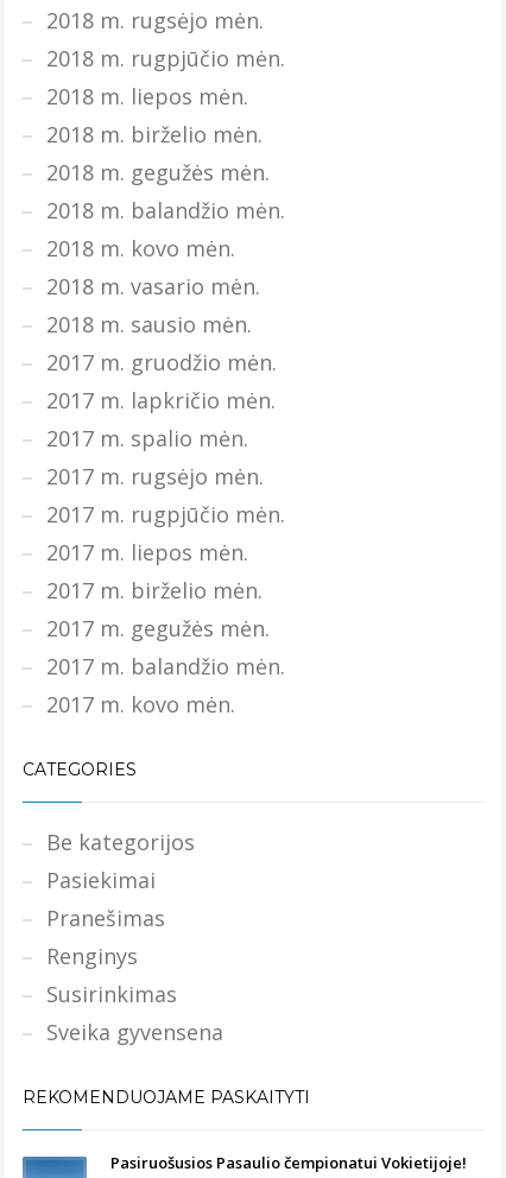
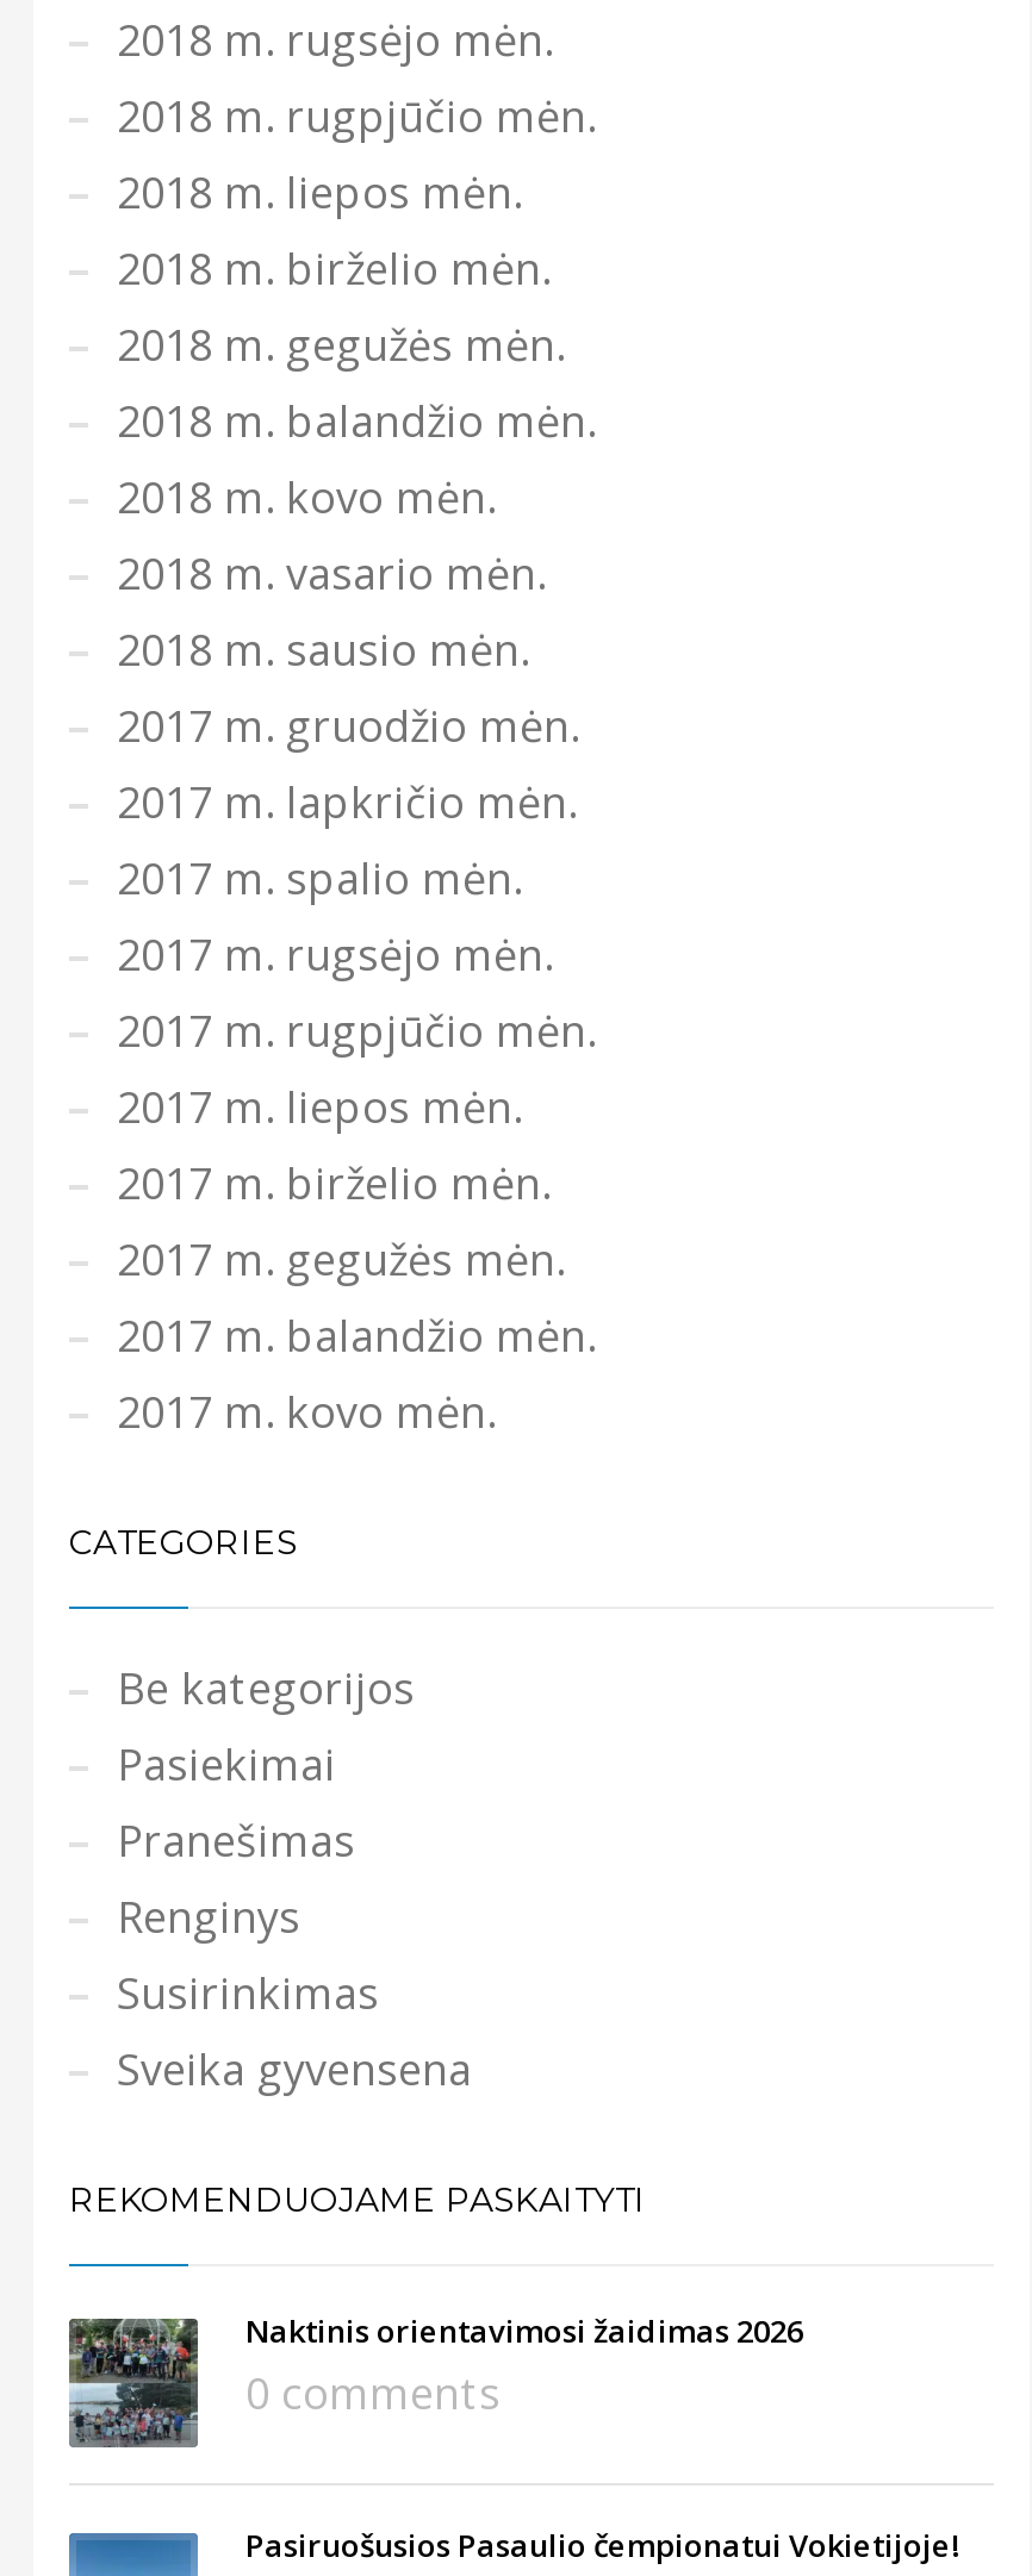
+ [image]
+ Naktinis orientavimosi žaidimas 2026
+ 0 comments
